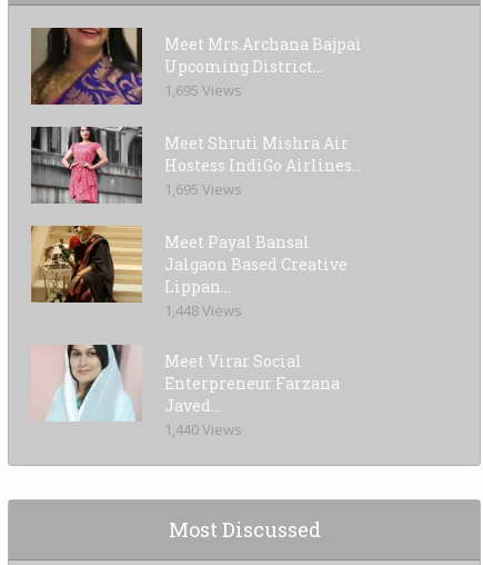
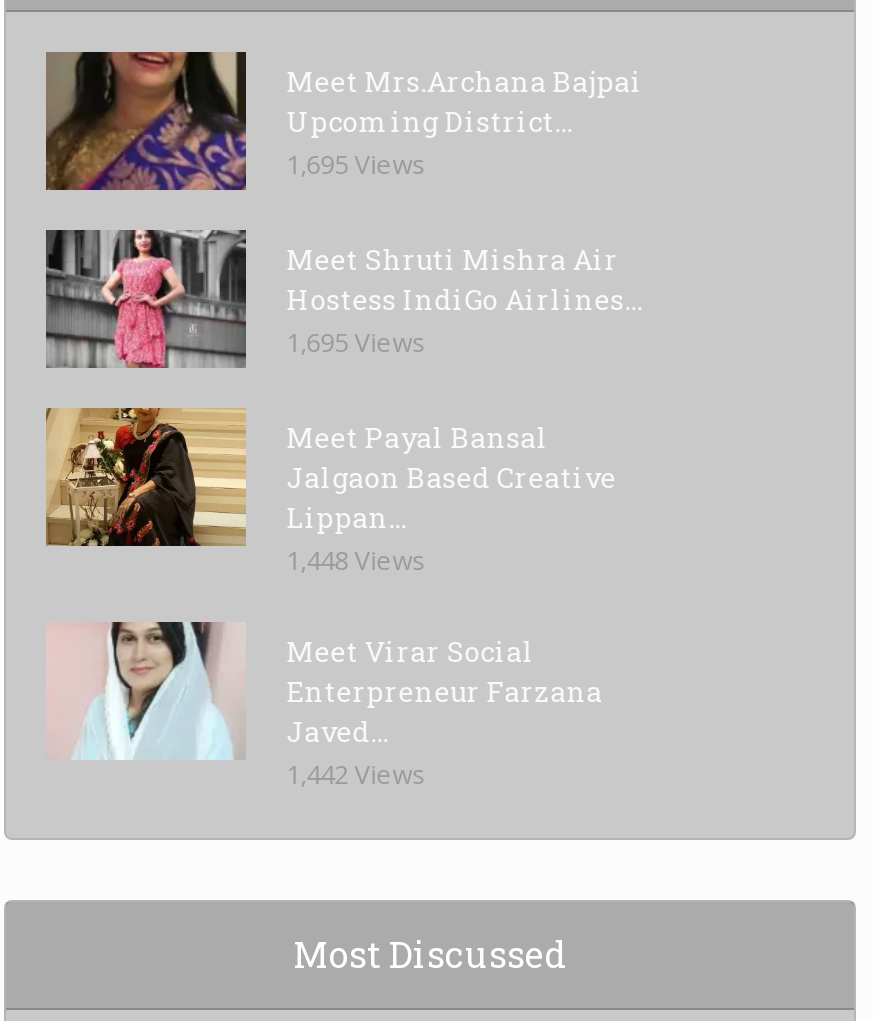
- 1,440 Views
+ 1,442 Views
